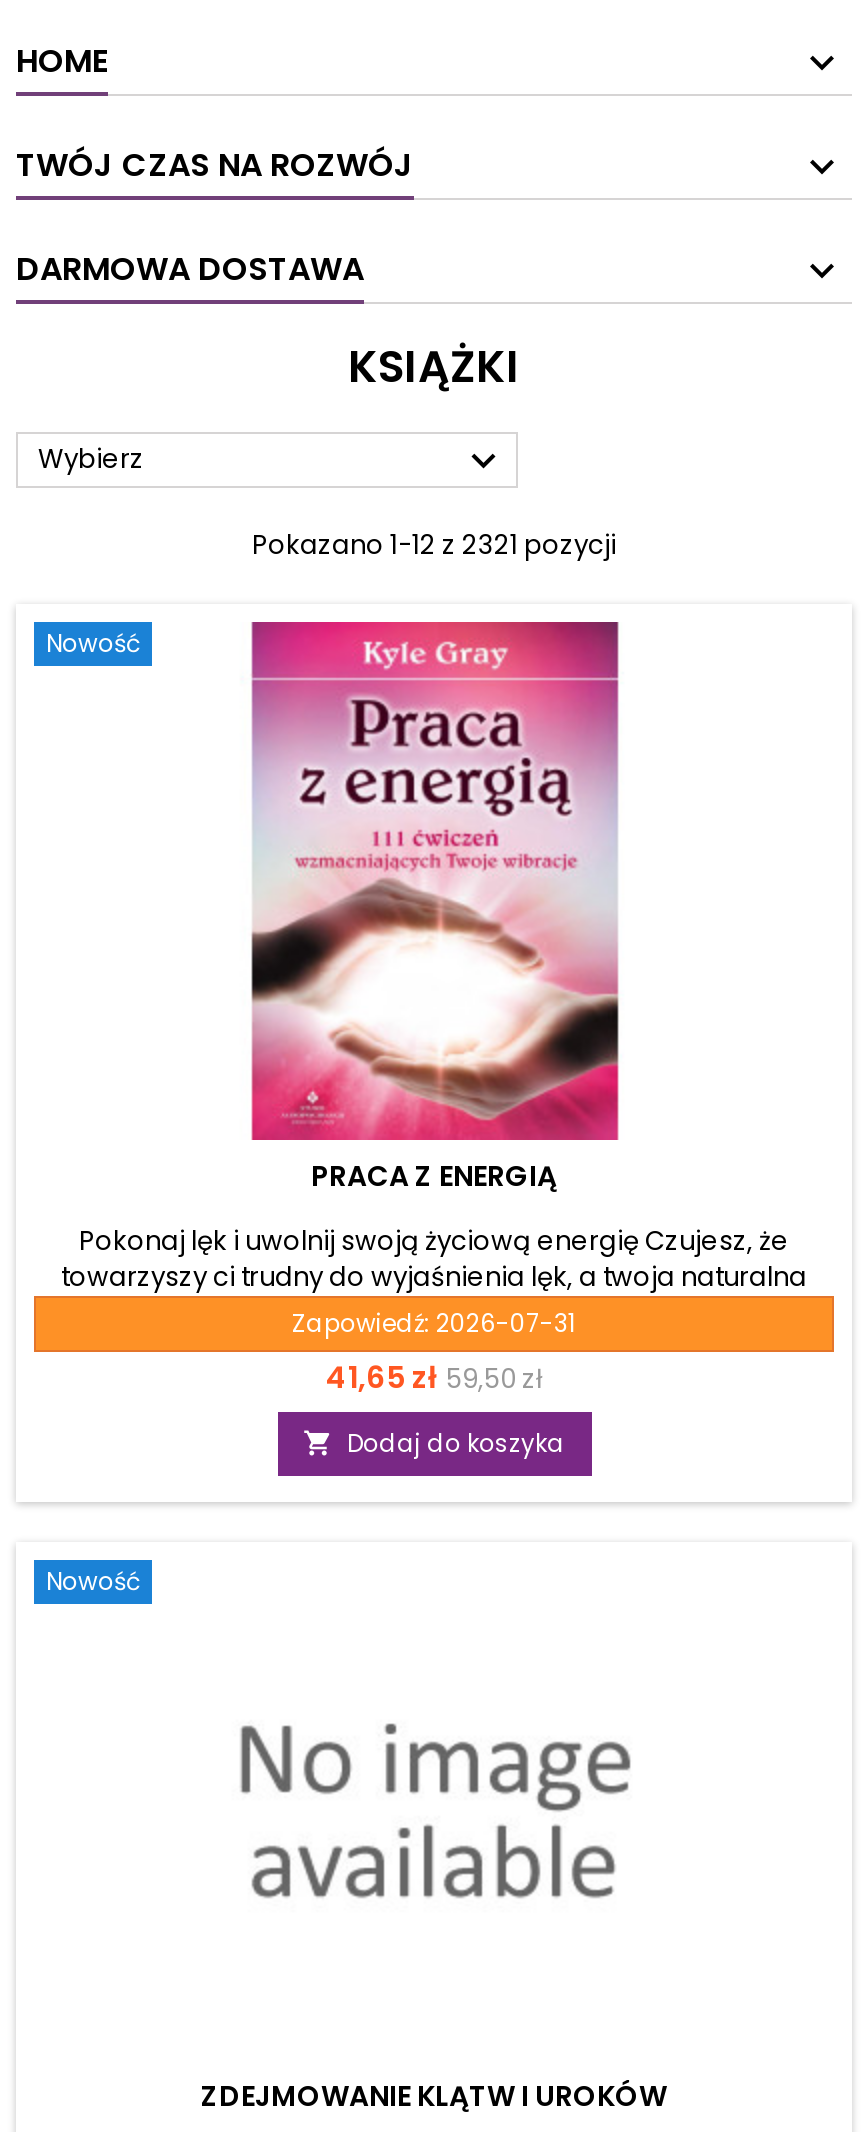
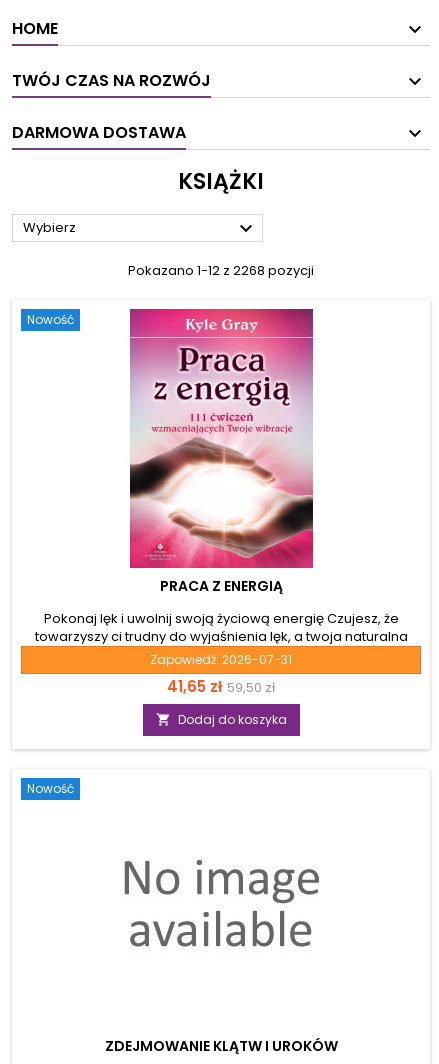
- Pokazano 1-12 z 2321 pozycji
+ Pokazano 1-12 z 2268 pozycji
